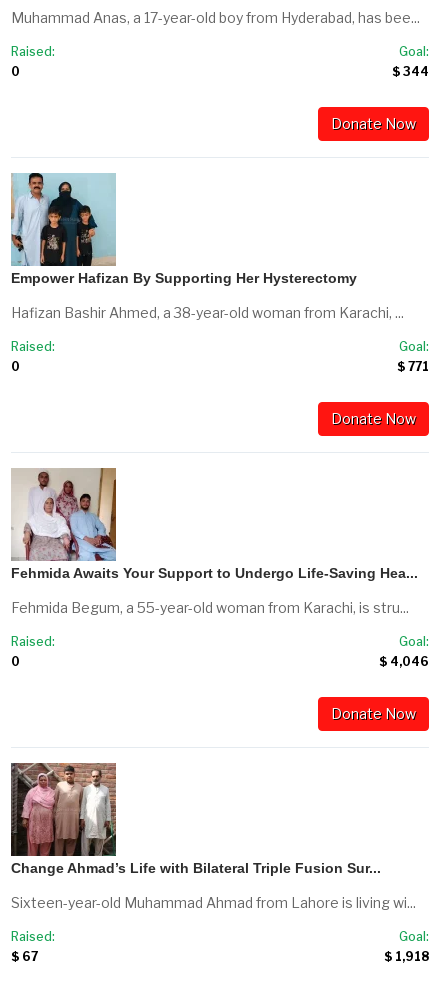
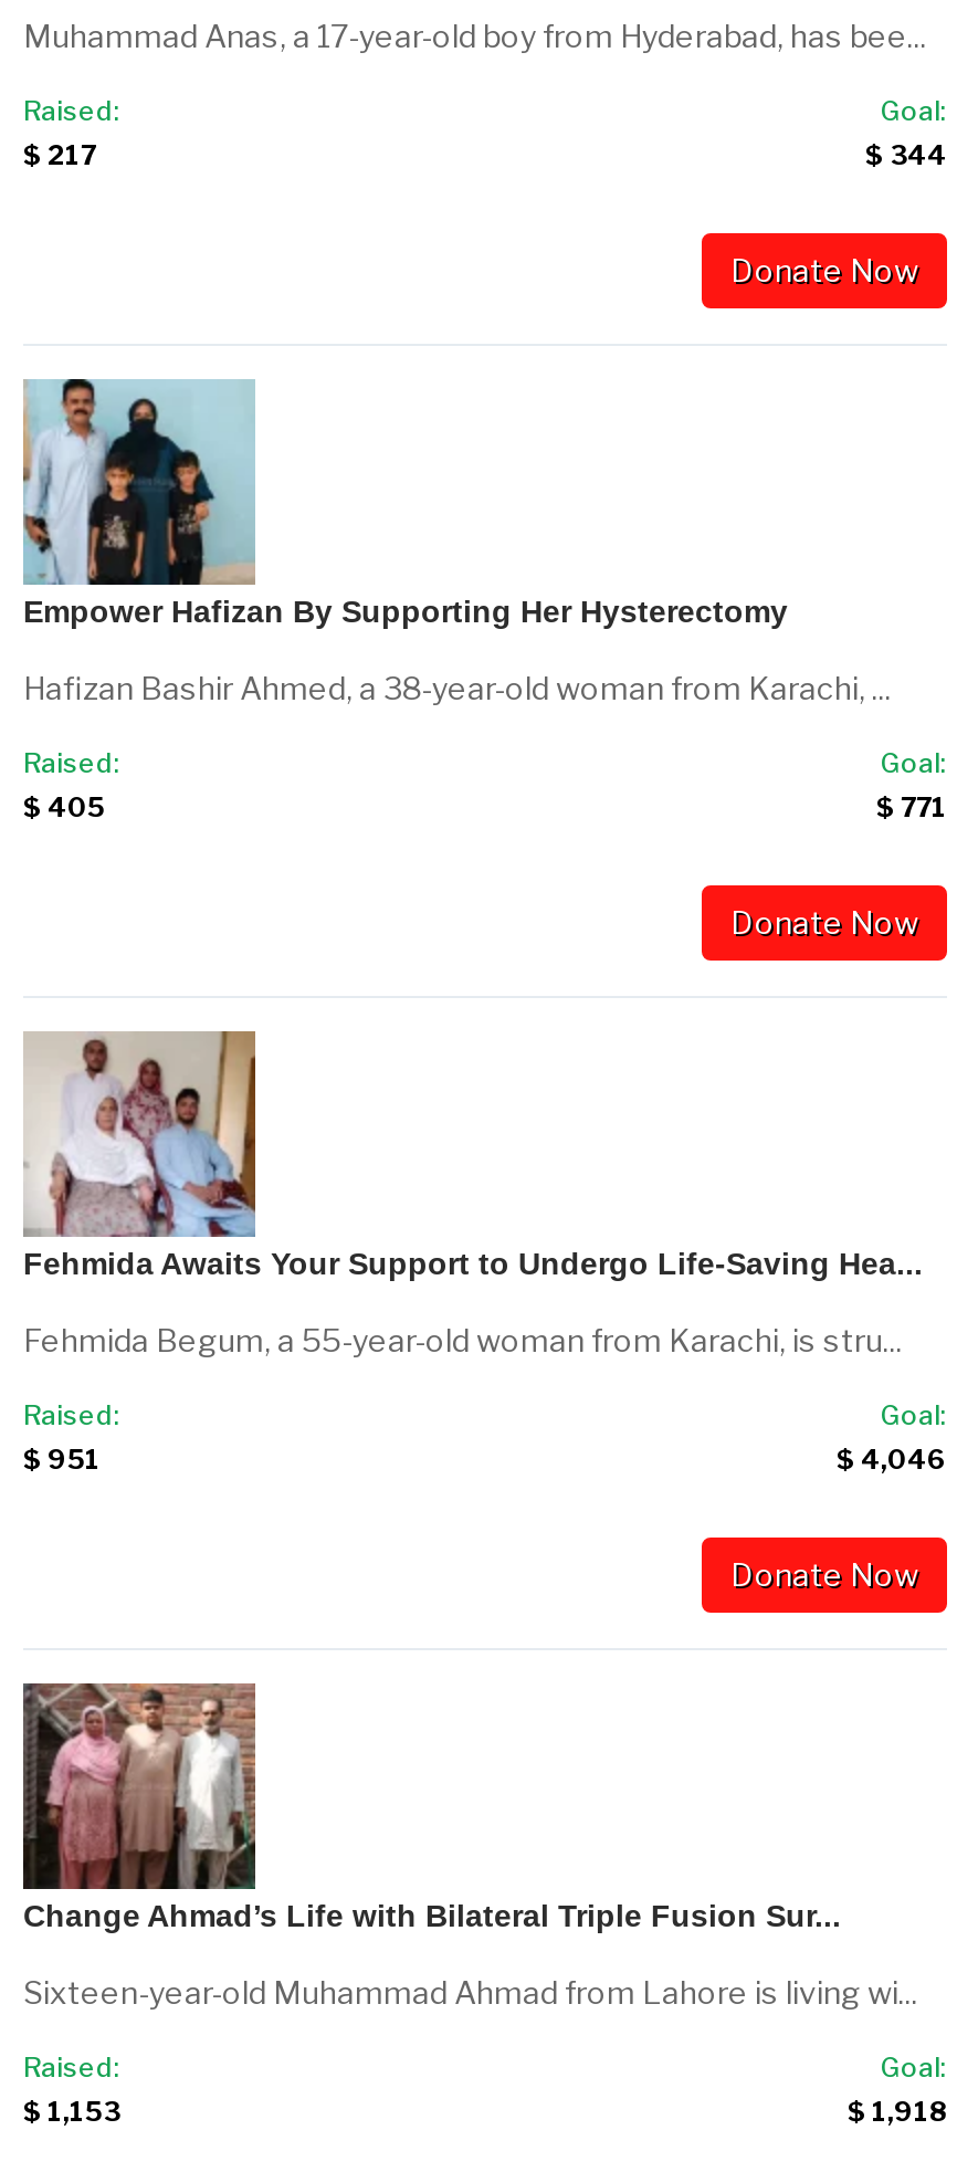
- 0
+ $ 217

- 0
+ $ 405

- 0
+ $ 951

- $ 67
+ $ 1,153
